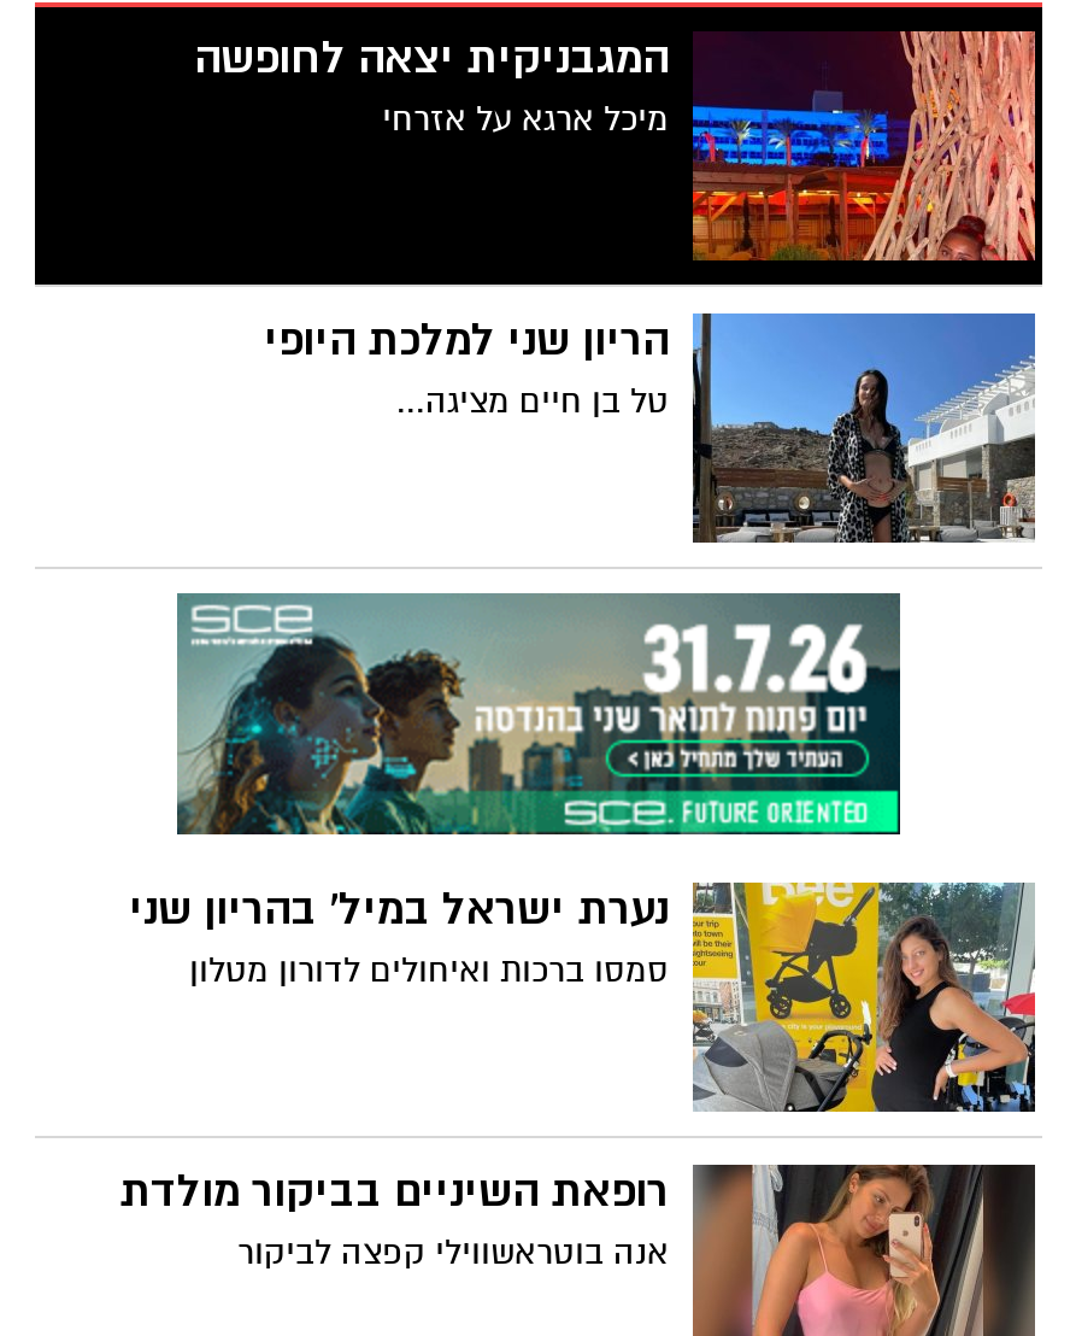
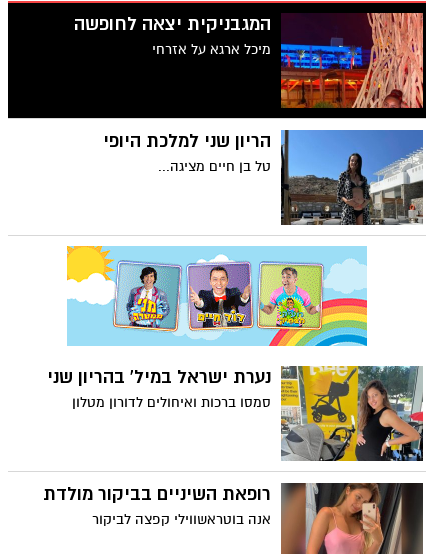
- [image]
+ [image]
